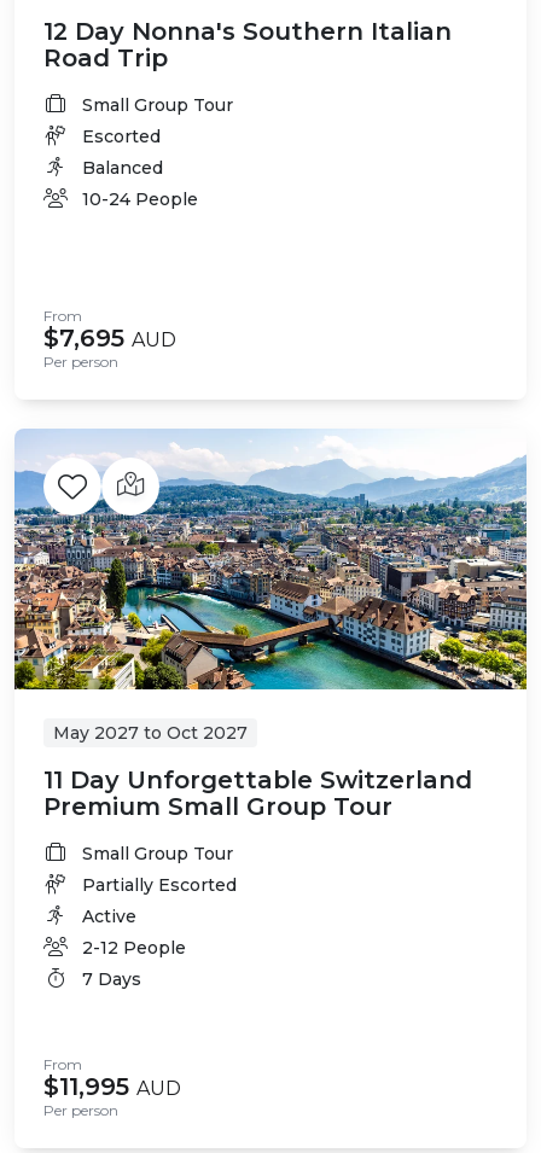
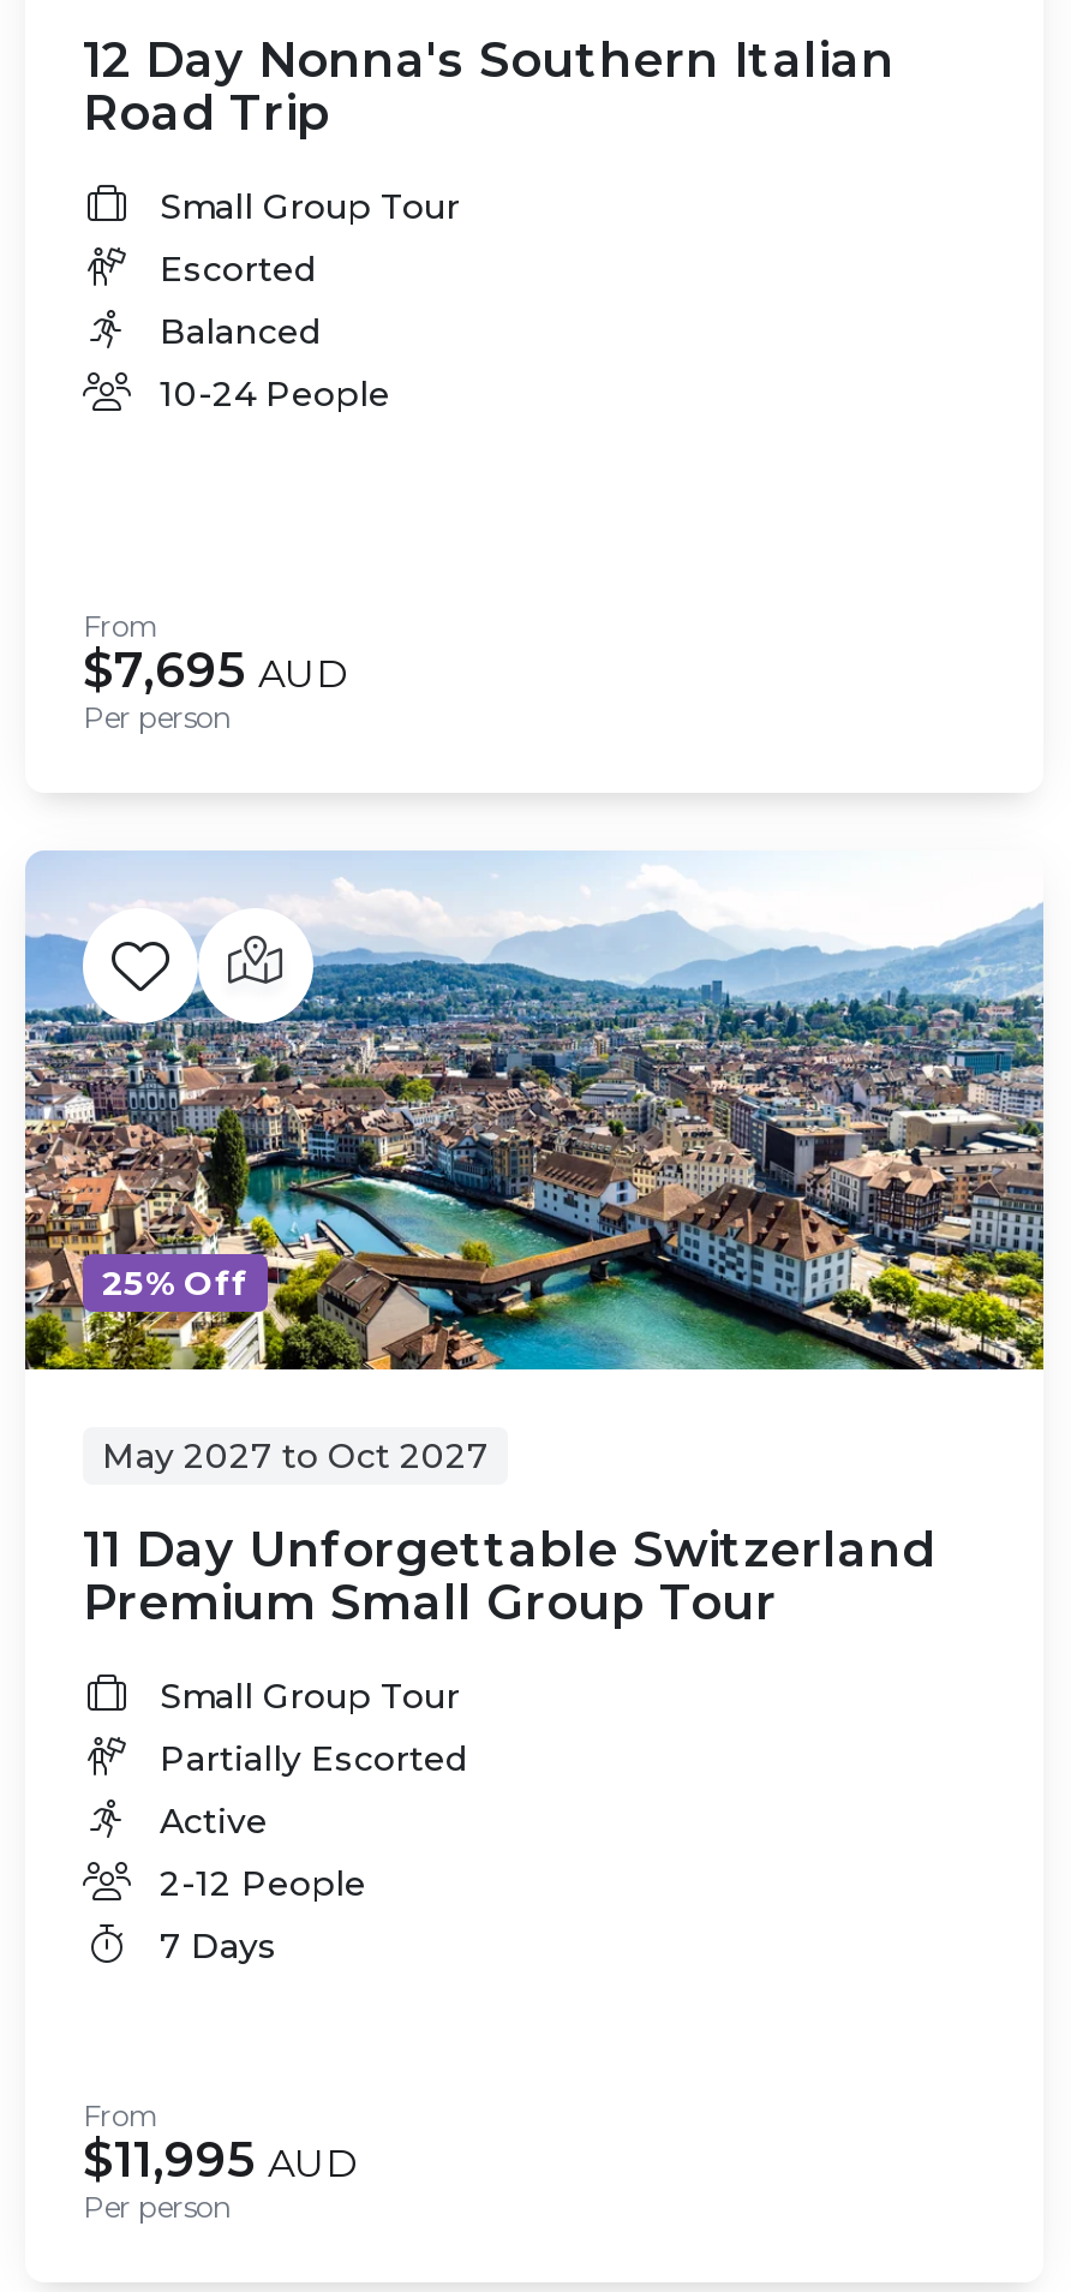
+ 25% Off
